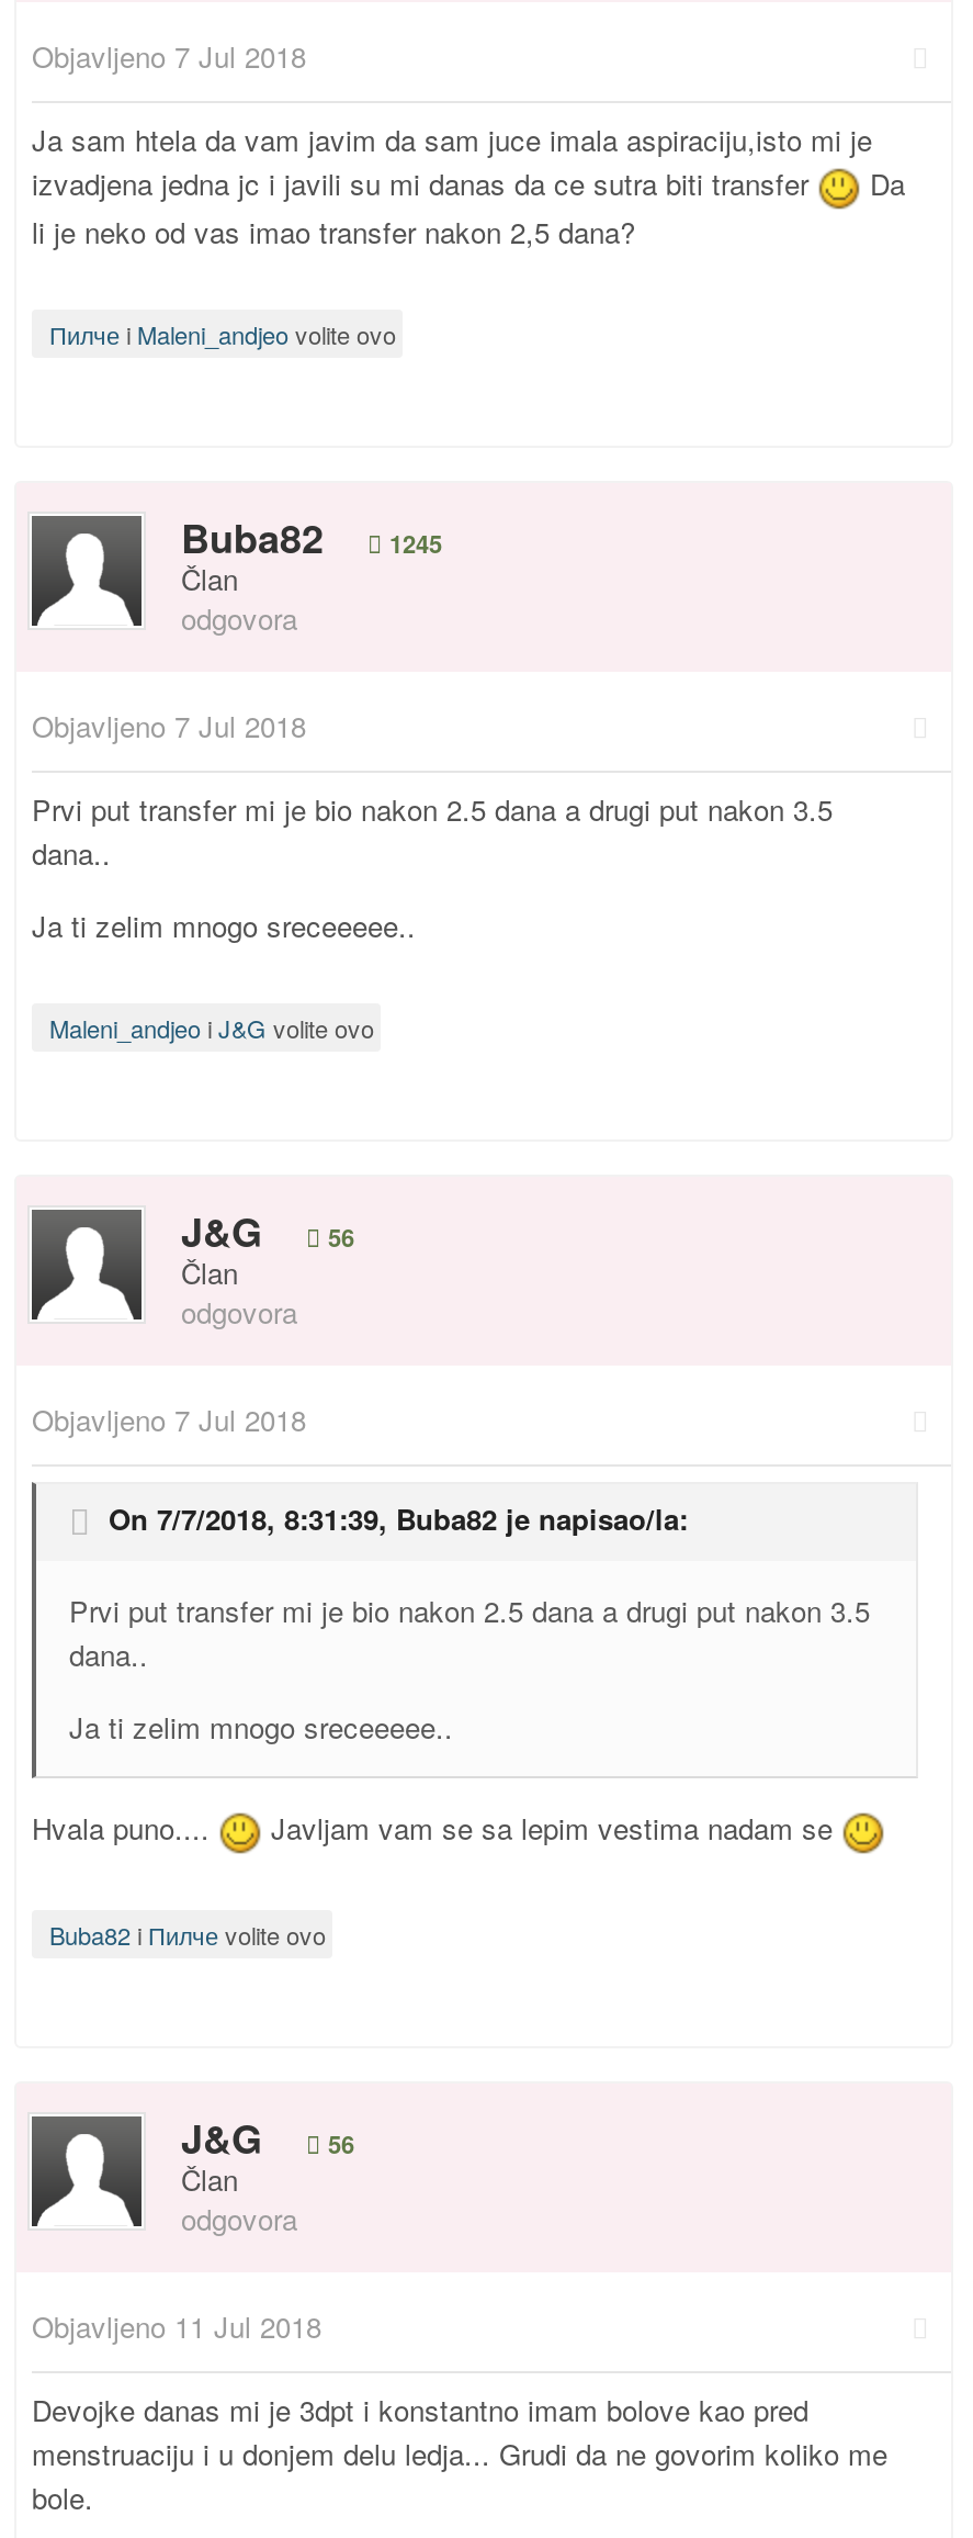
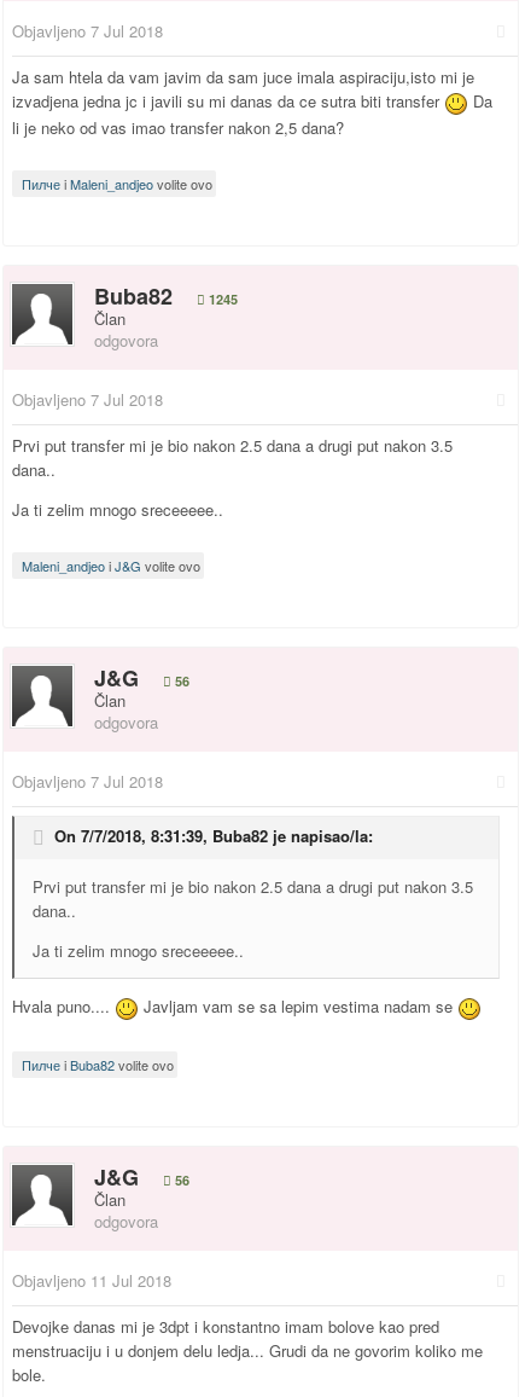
- Buba82 i Пилче volite ovo
+ Пилче i Buba82 volite ovo
